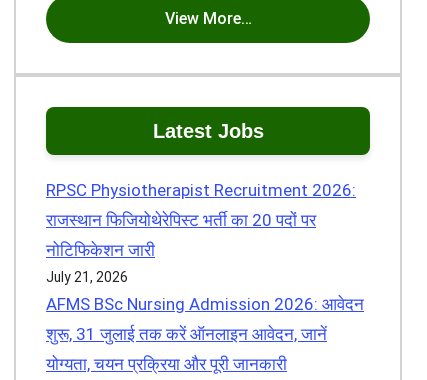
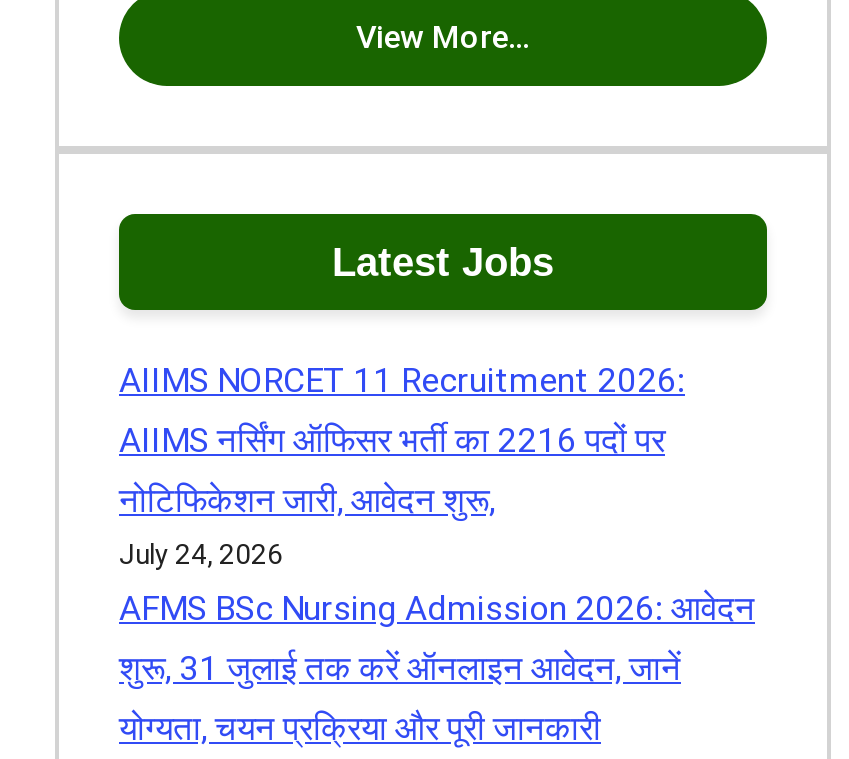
- RPSC Physiotherapist Recruitment 2026:
+ AIIMS NORCET 11 Recruitment 2026:

- राजस्थान फिजियोथेरेपिस्ट भर्ती का 20 पदों पर
+ AIIMS नर्सिंग ऑफिसर भर्ती का 2216 पदों पर

- नोटिफिकेशन जारी
- July 21, 2026
+ नोटिफिकेशन जारी, आवेदन शुरू,
+ July 24, 2026
